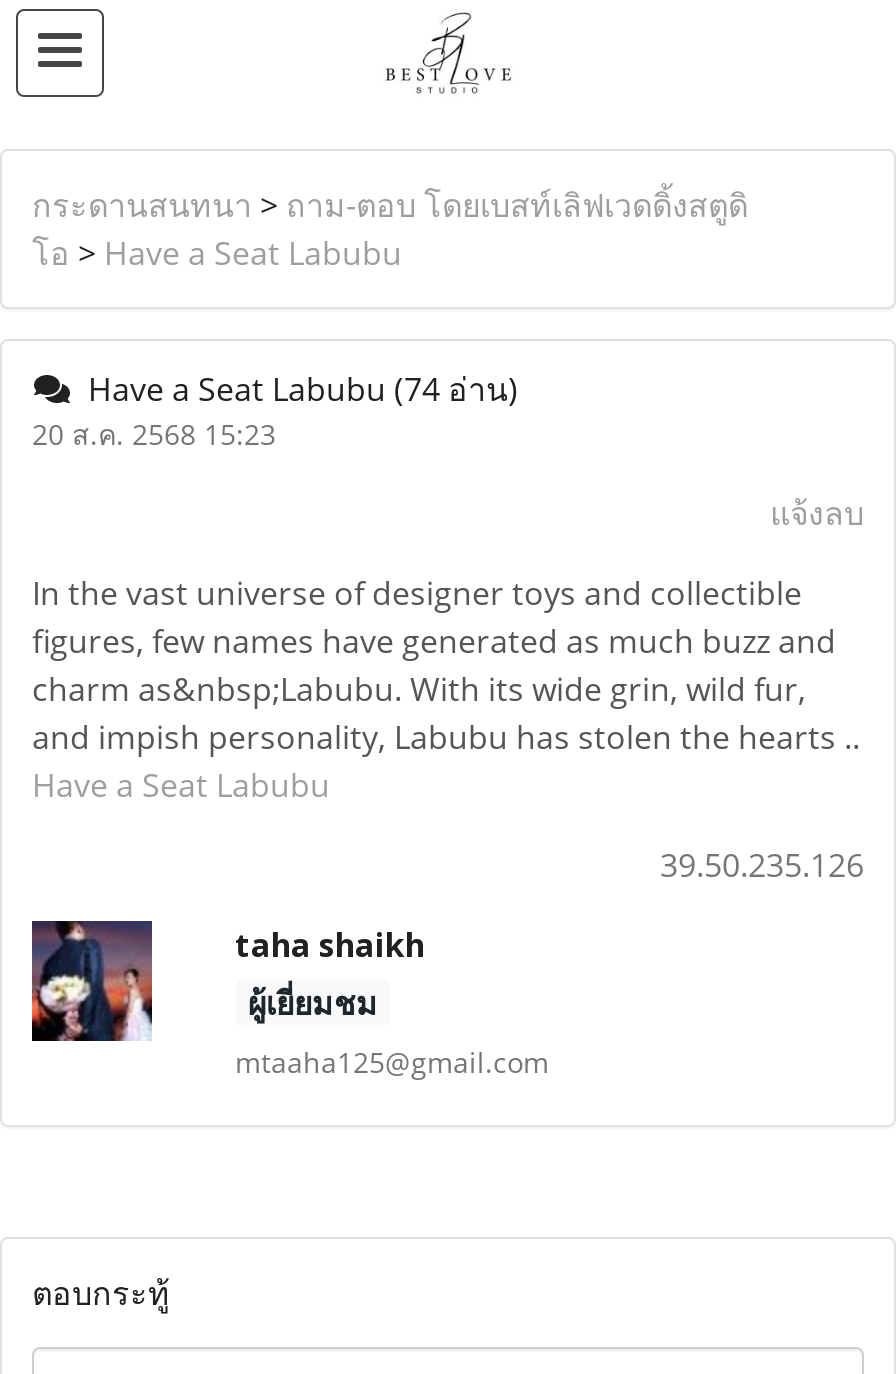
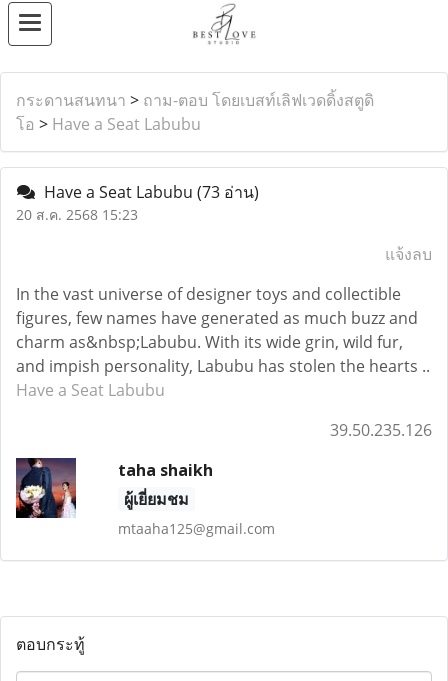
- Have a Seat Labubu (74 อ่าน)
+ Have a Seat Labubu (73 อ่าน)
